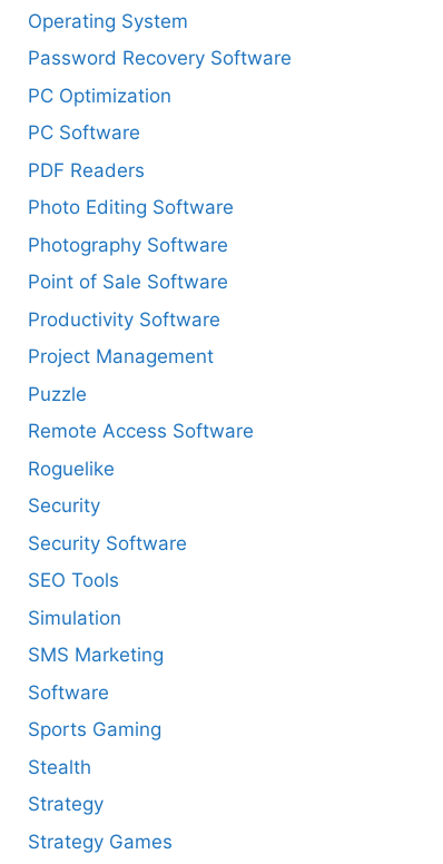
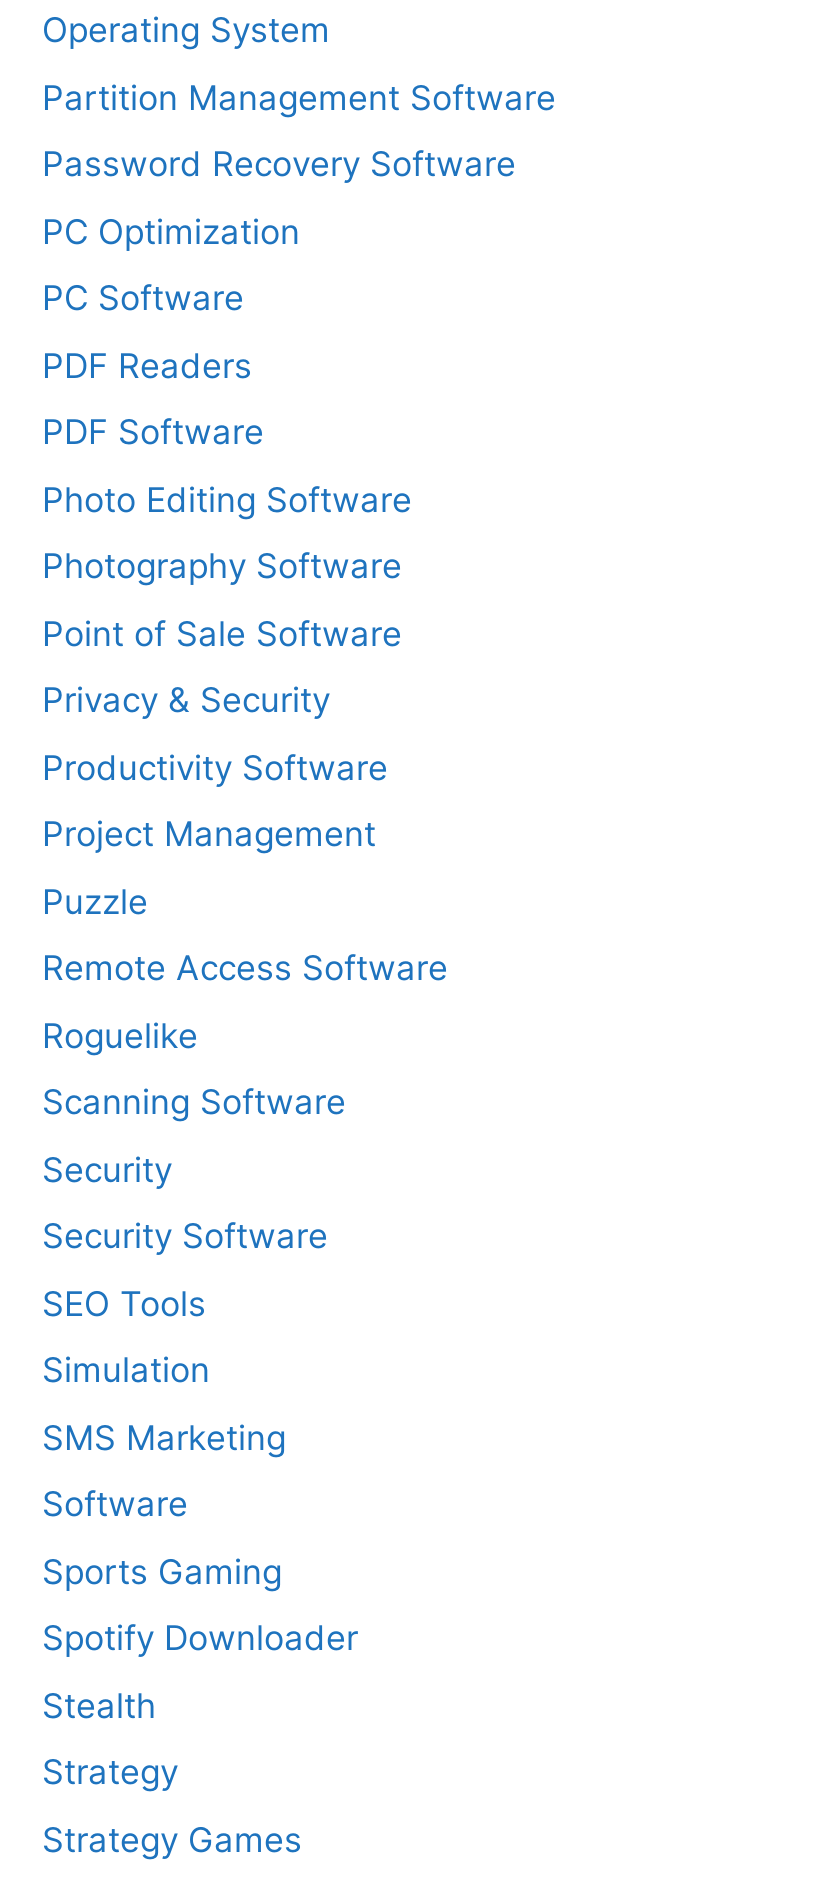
+ Partition Management Software

+ PDF Software

+ Privacy & Security

+ Scanning Software

+ Spotify Downloader
